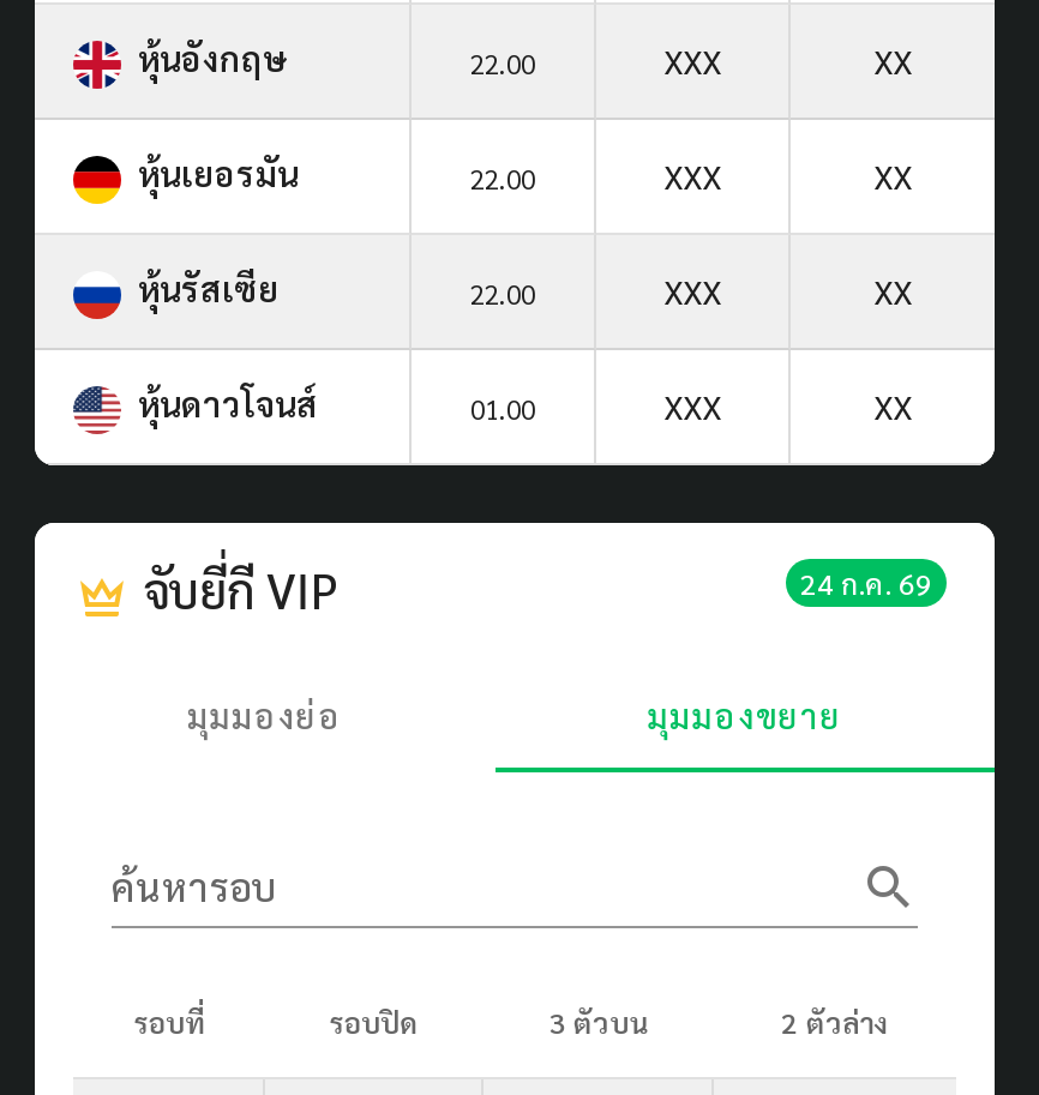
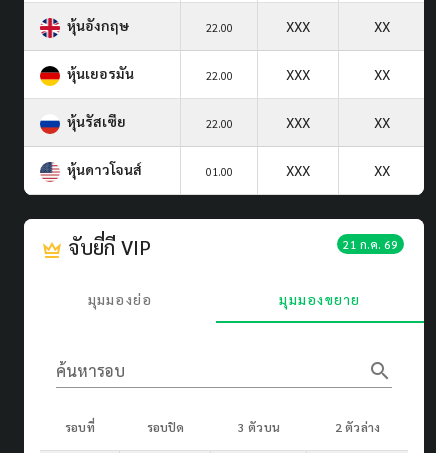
- 24 ก.ค. 69
+ 21 ก.ค. 69
